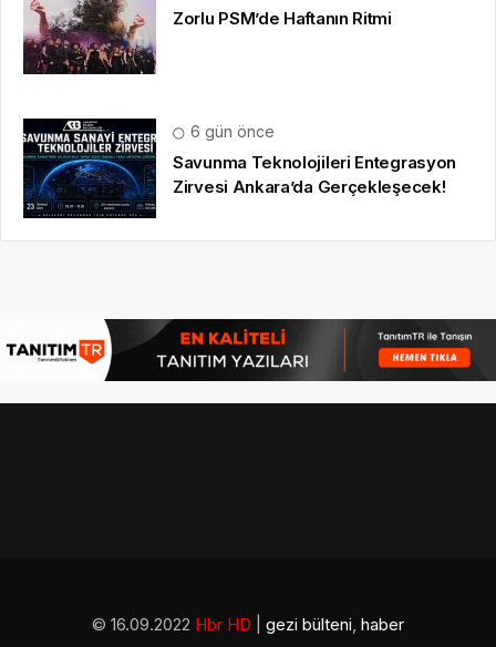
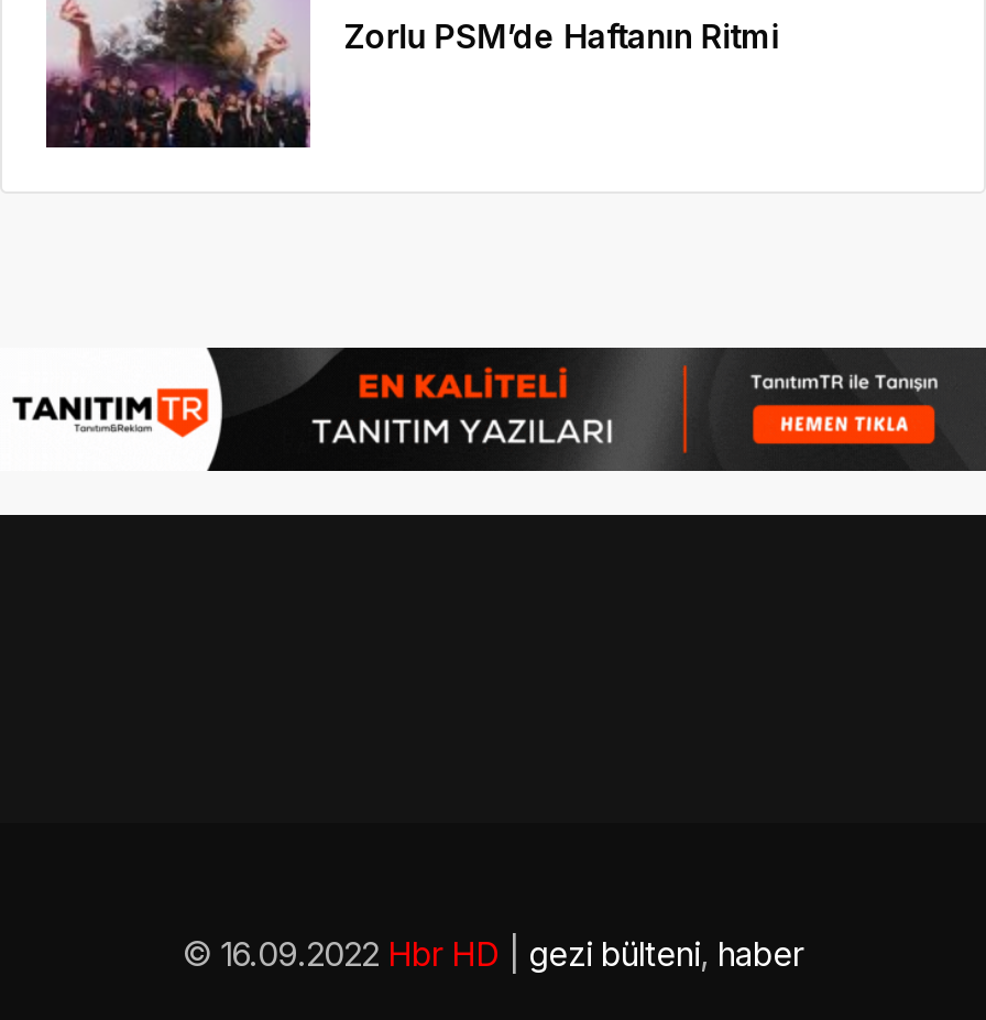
- [image]
- 6 gün önce
- Savunma Teknolojileri Entegrasyon
- Zirvesi Ankara’da Gerçekleşecek!
